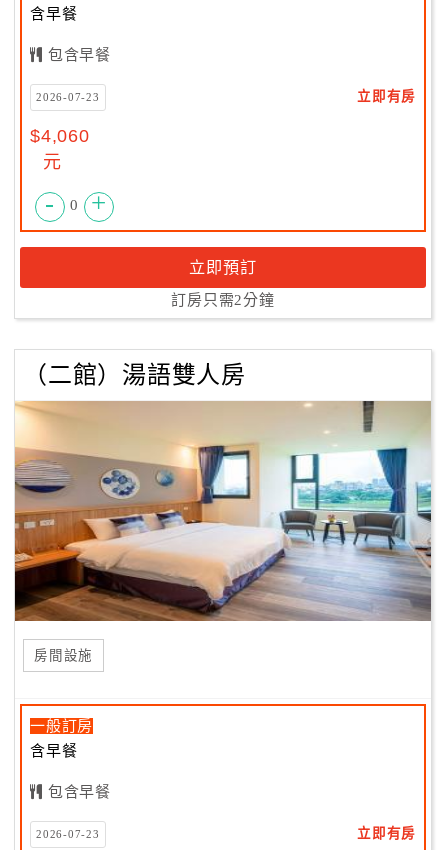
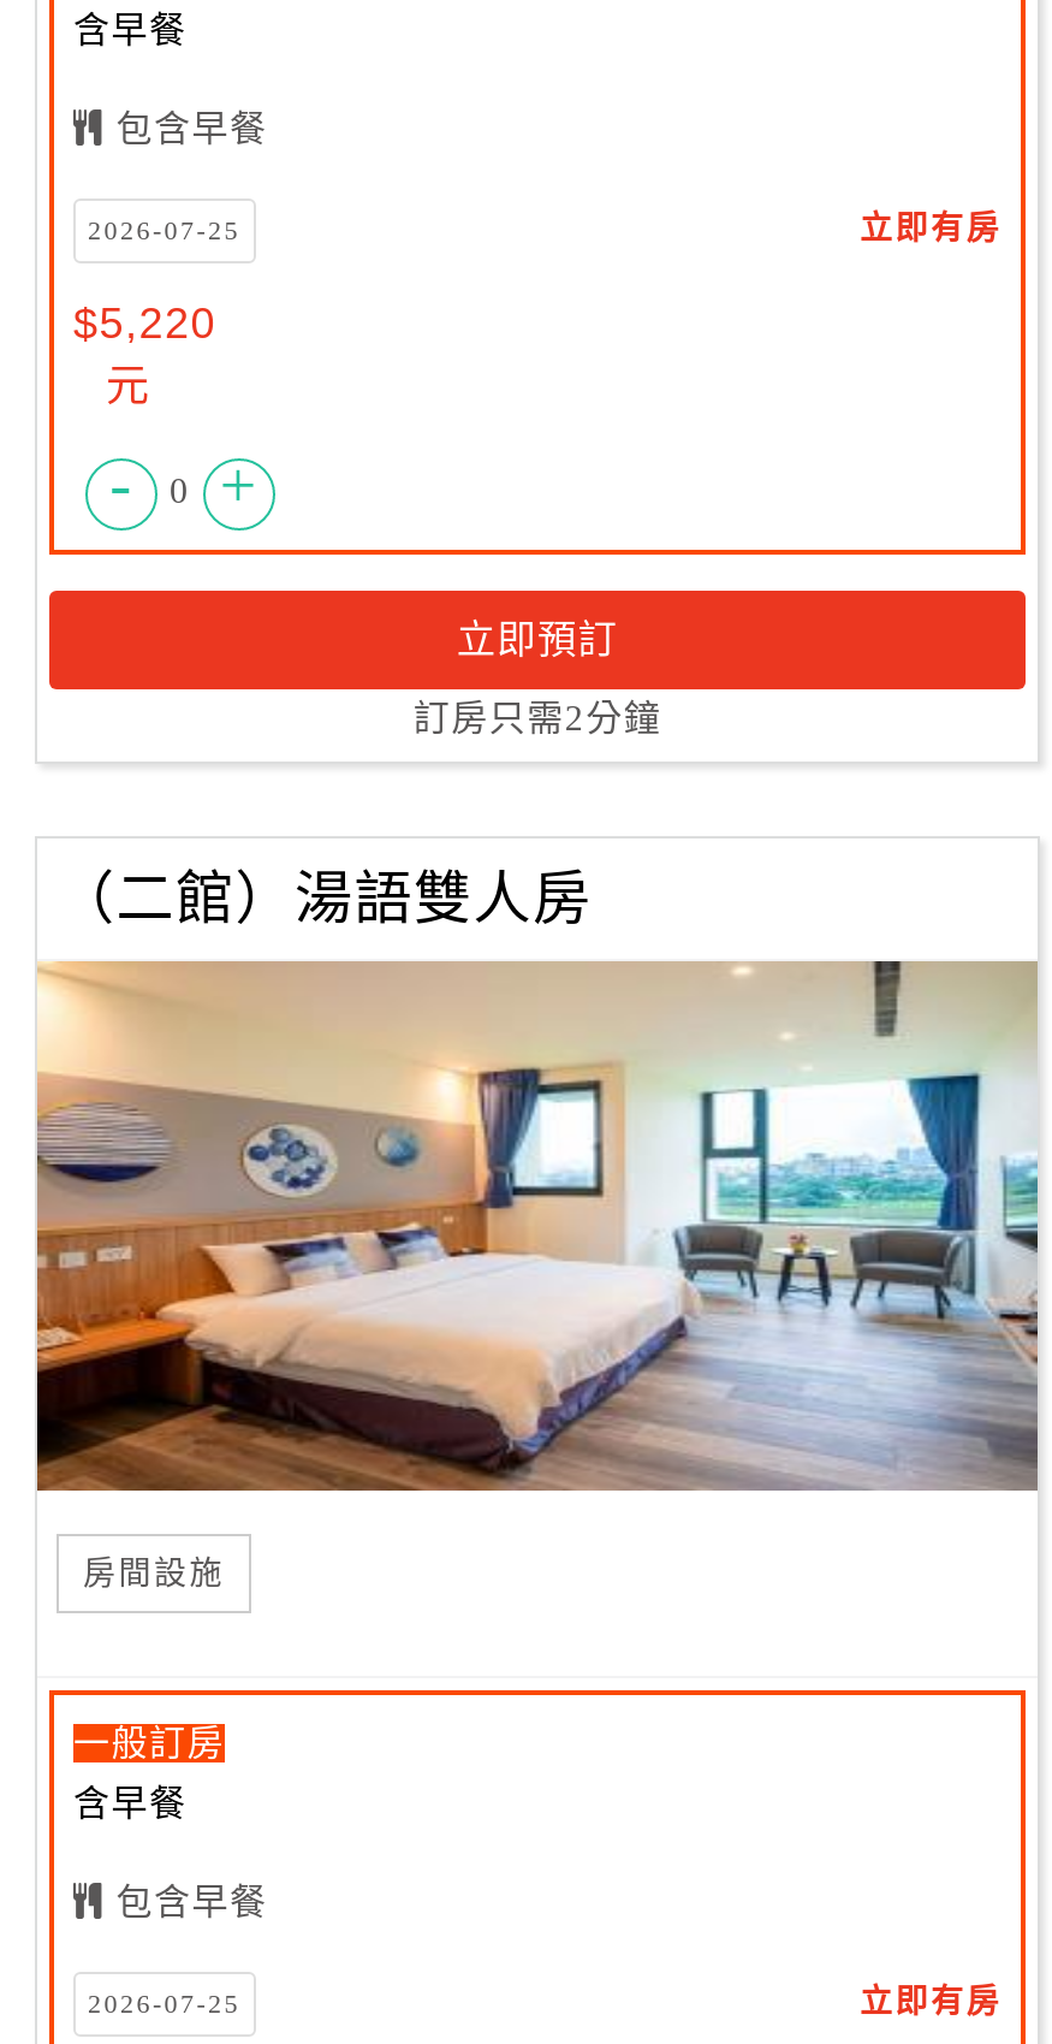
- 2026-07-23
+ 2026-07-25

- $4,060
+ $5,220

- 2026-07-23
+ 2026-07-25
